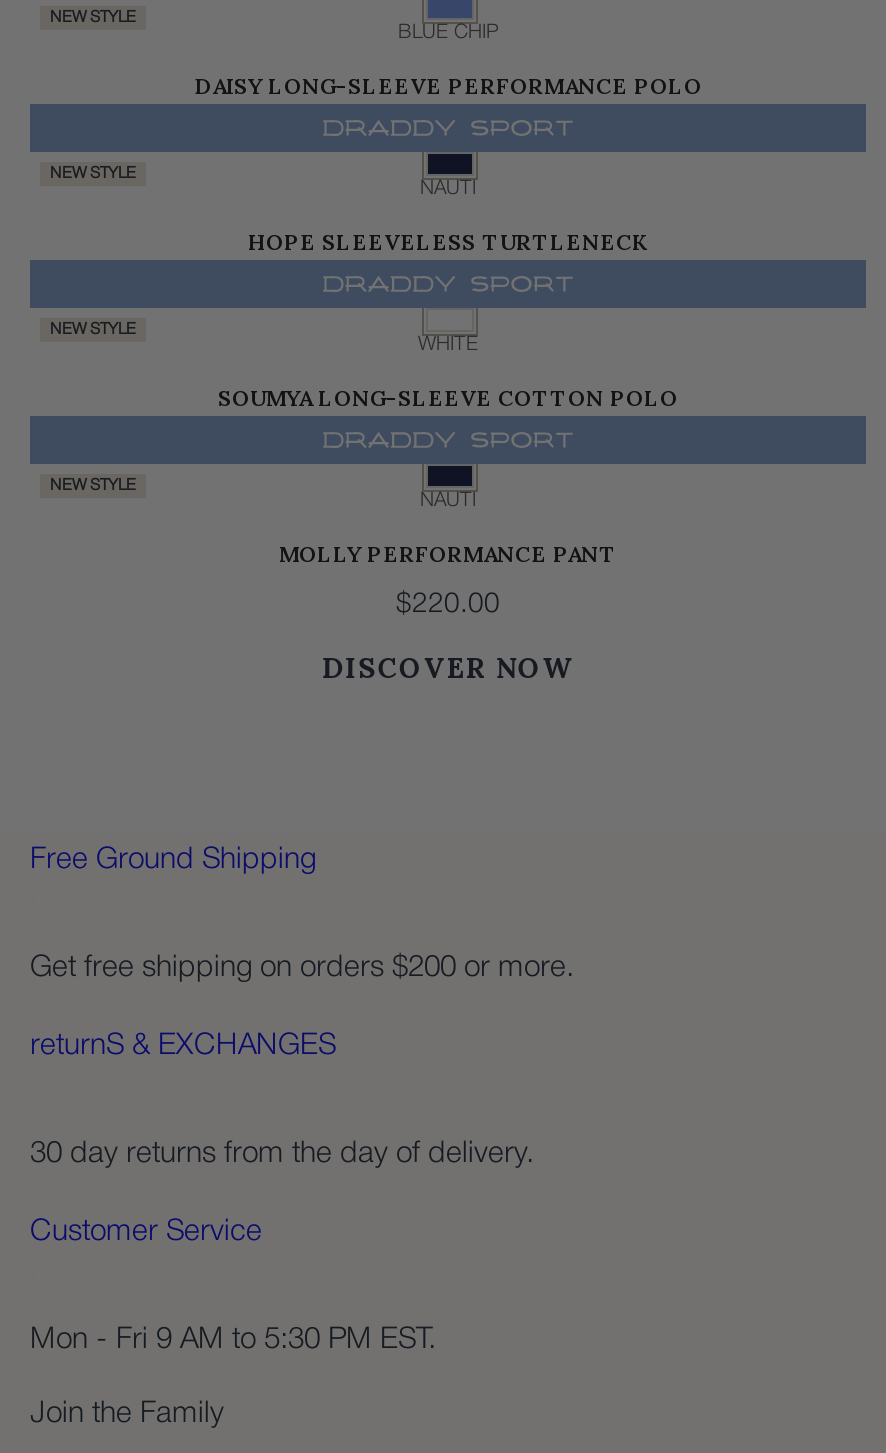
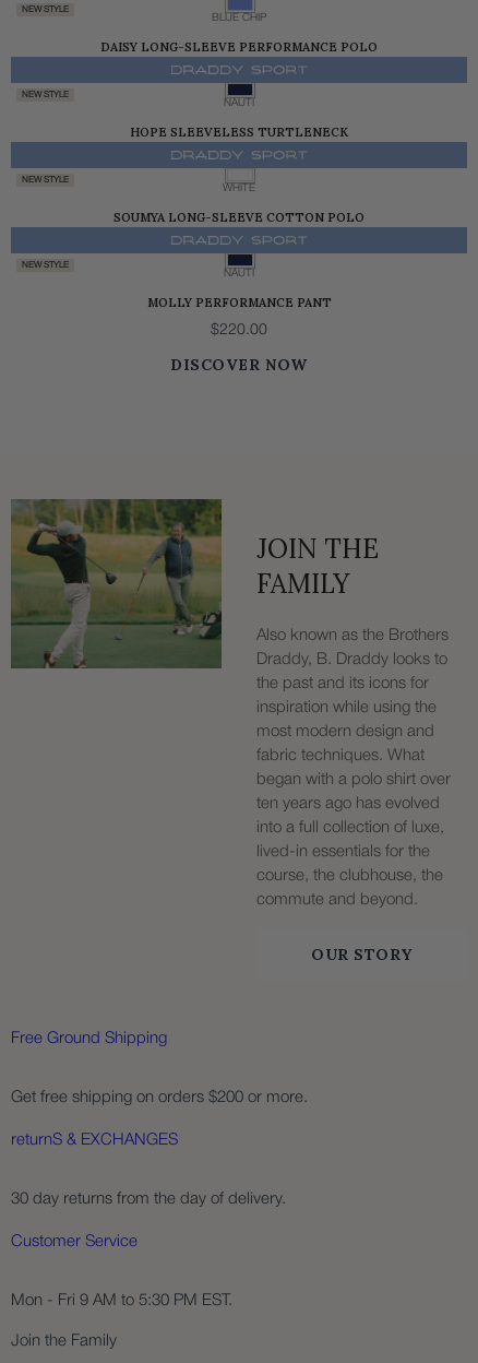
+ [image]
+ JOIN THE
+ FAMILY
+ Also known as the Brothers
+ Draddy, B. Draddy looks to
+ the past and its icons for
+ inspiration while using the
+ most modern design and
+ fabric techniques. What
+ began with a polo shirt over
+ ten years ago has evolved
+ into a full collection of luxe,
+ lived-in essentials for the
+ course, the clubhouse, the
+ commute and beyond.
+ OUR STORY
